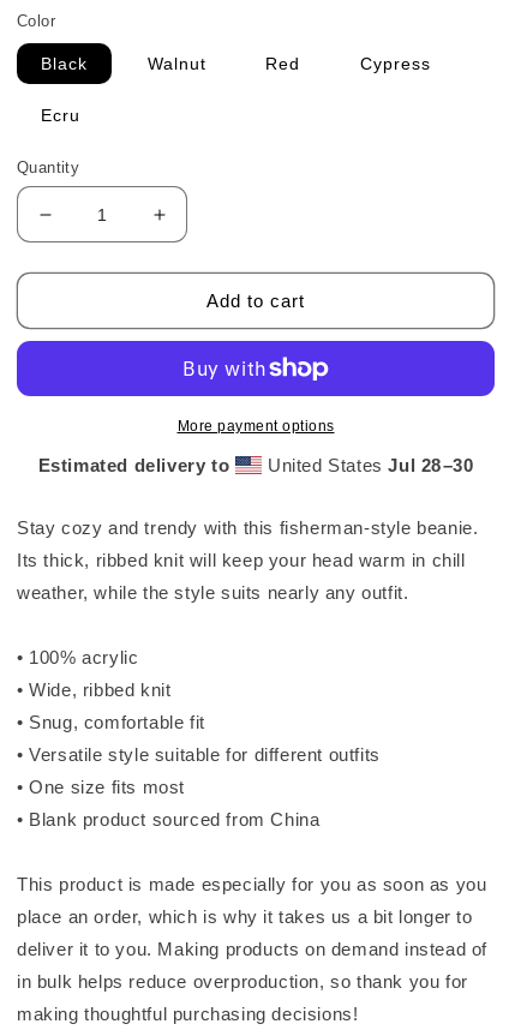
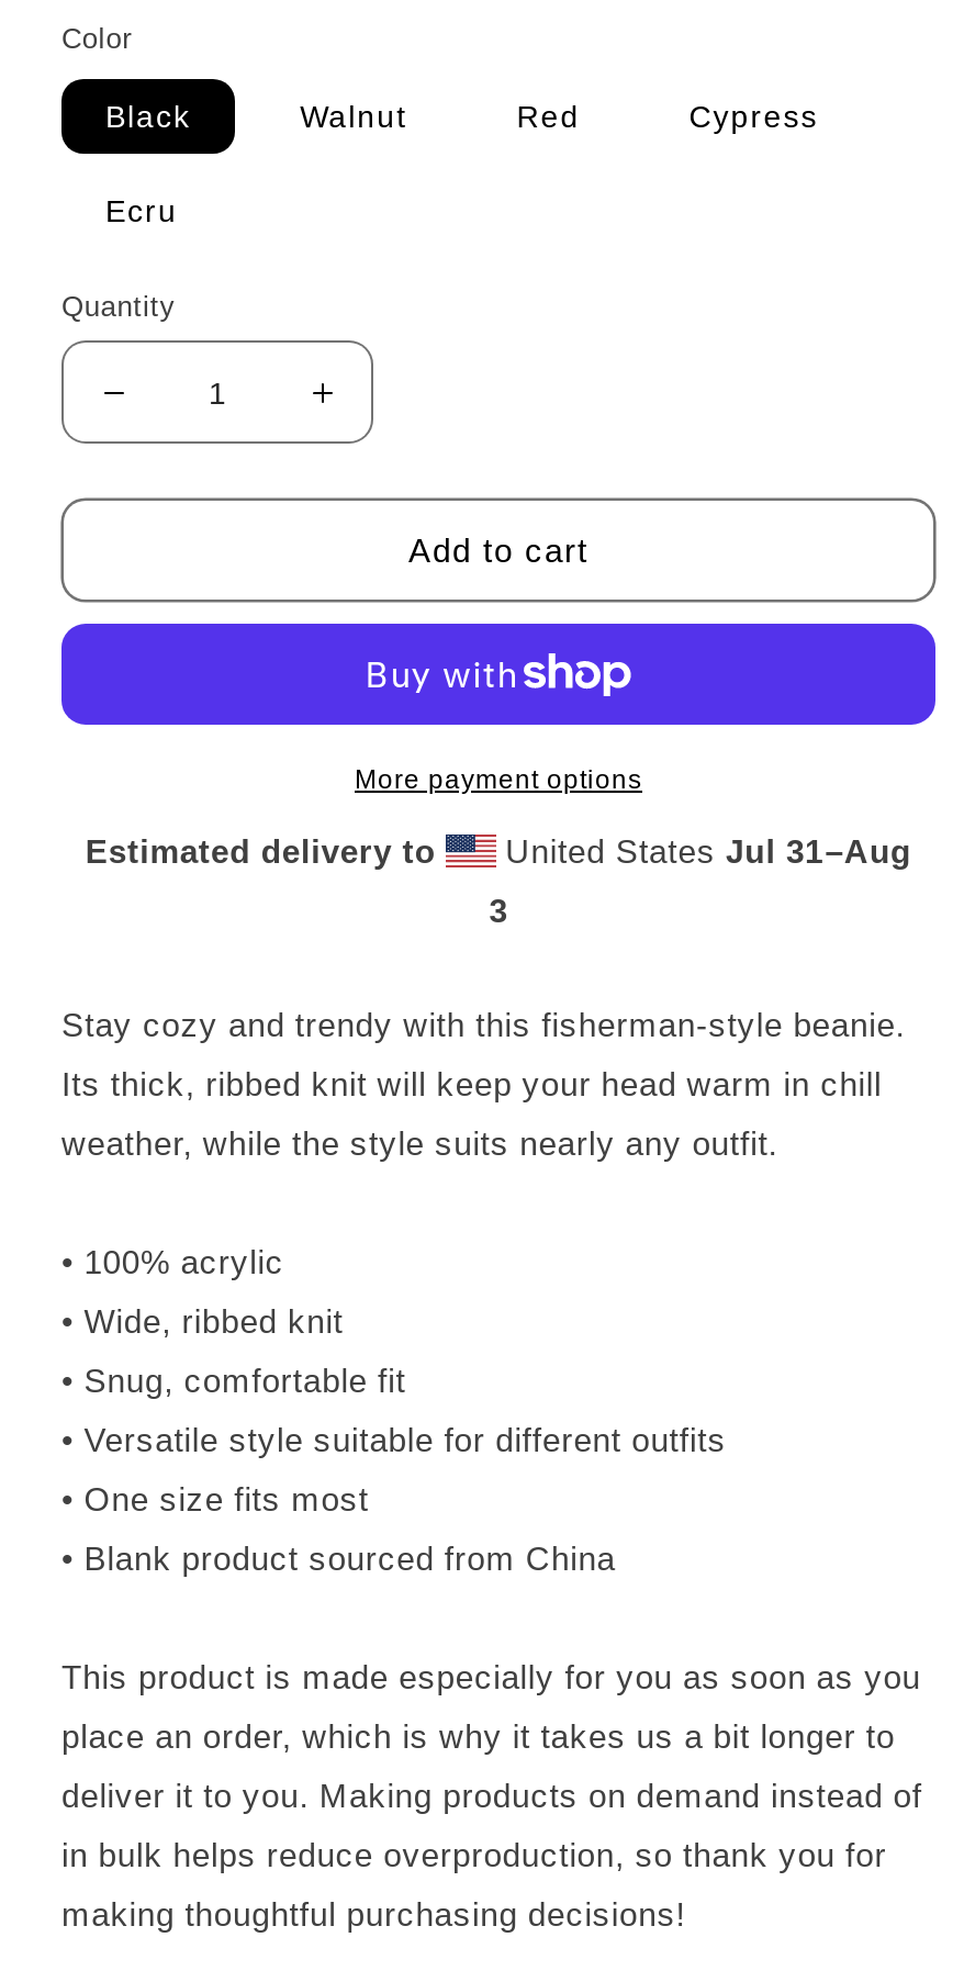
- United States Jul 28–30
+ United States Jul 31–Aug
+ 3
